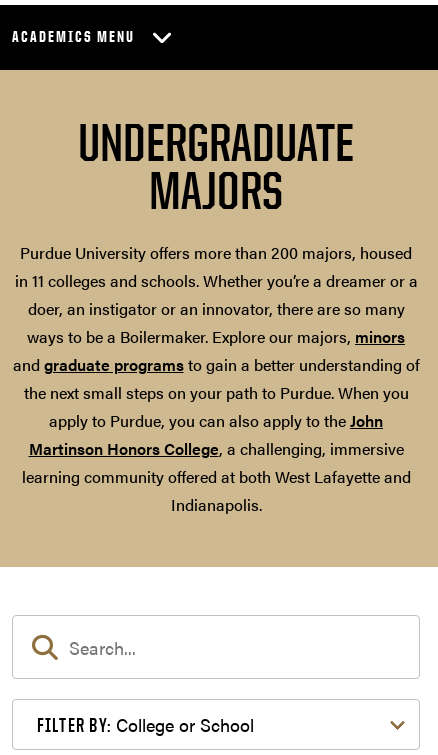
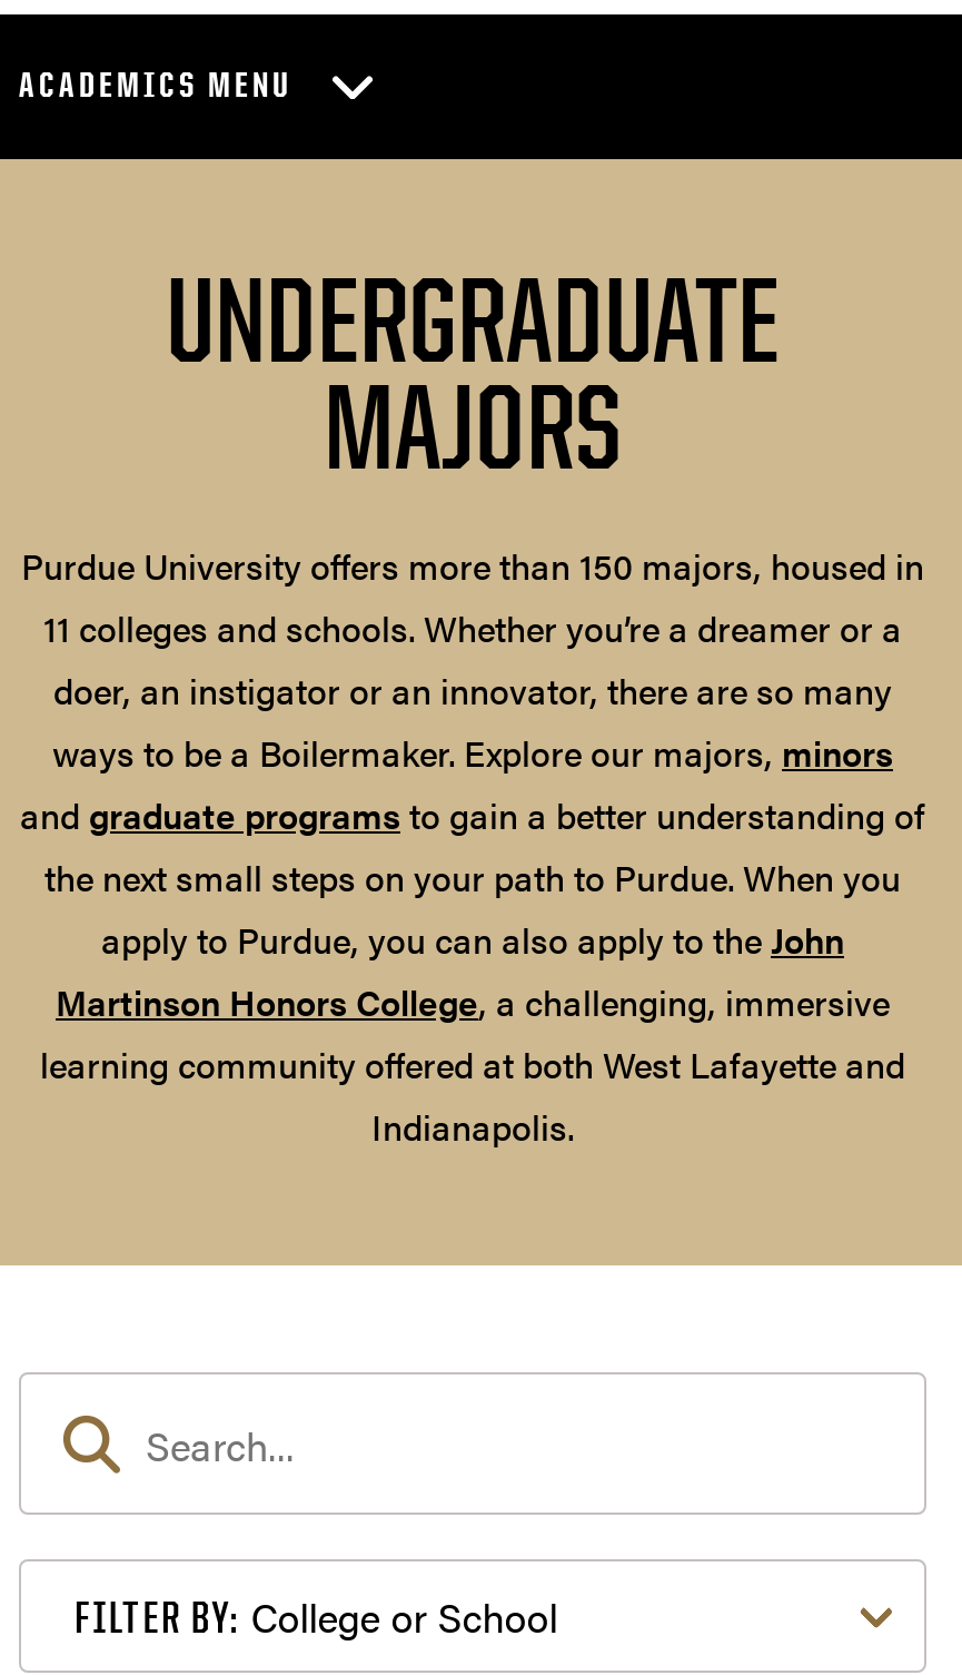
- Purdue University offers more than 200 majors, housed
- in 11 colleges and schools. Whether you’re a dreamer or a
+ Purdue University offers more than 150 majors, housed in
+ 11 colleges and schools. Whether you’re a dreamer or a
